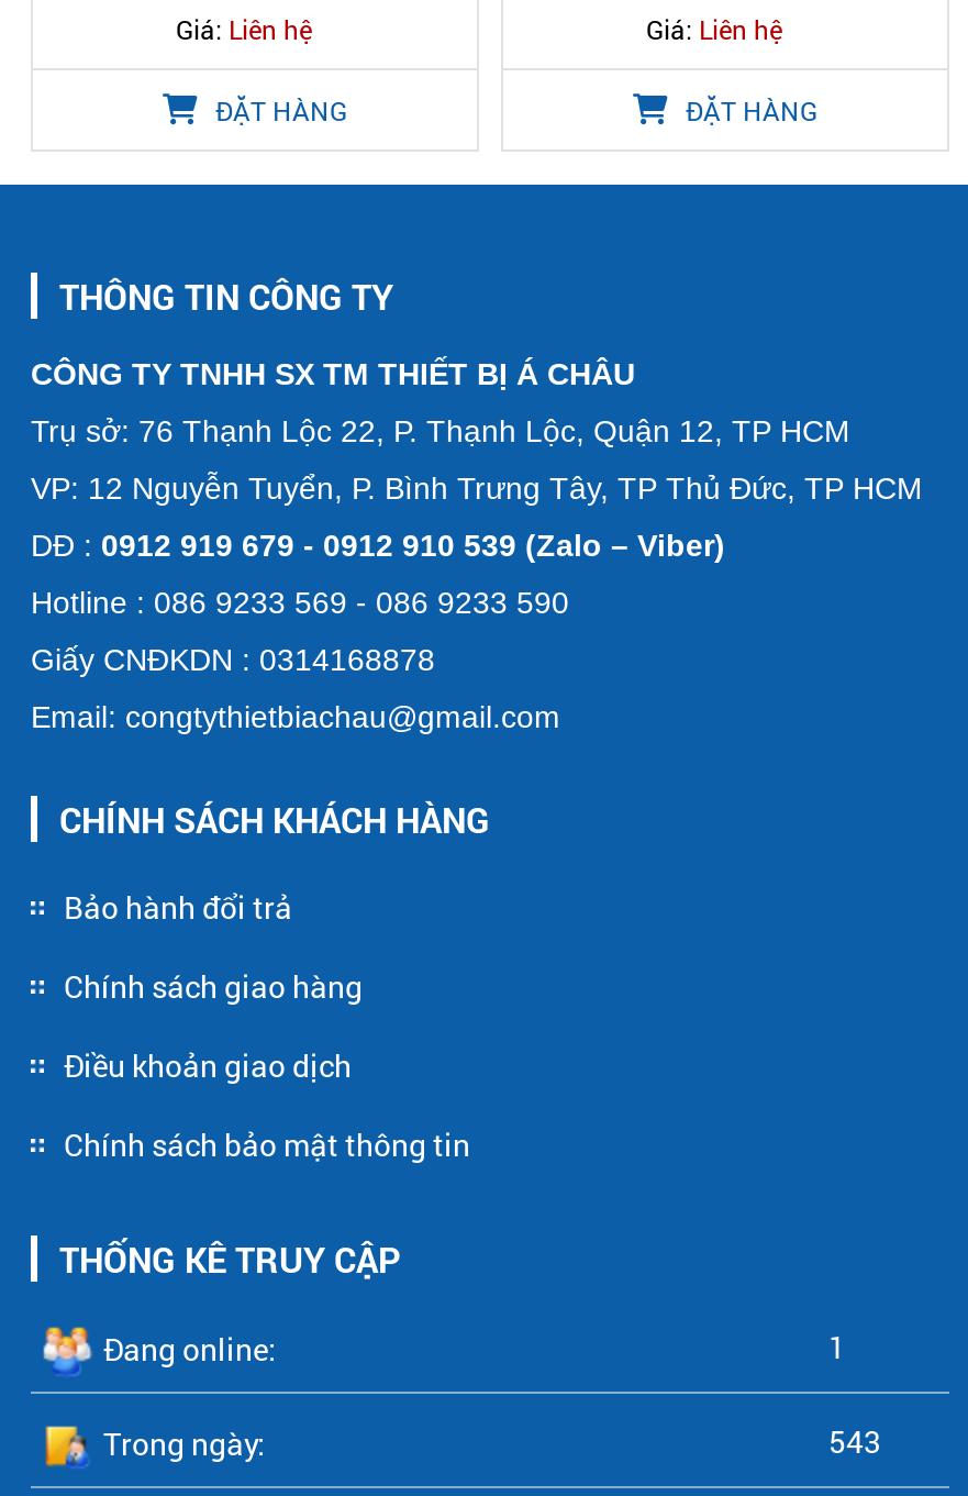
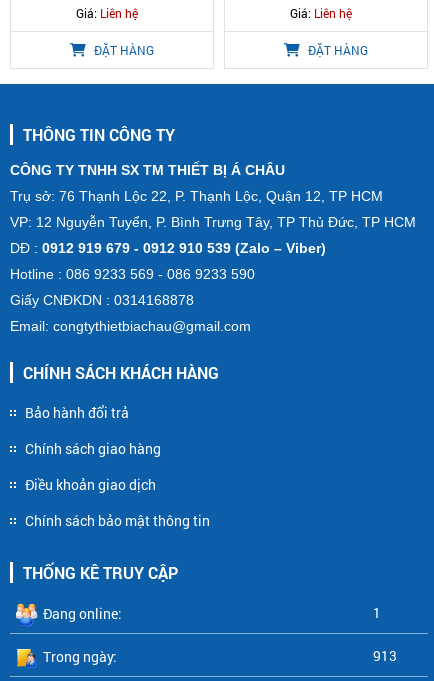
- 543
+ 913
